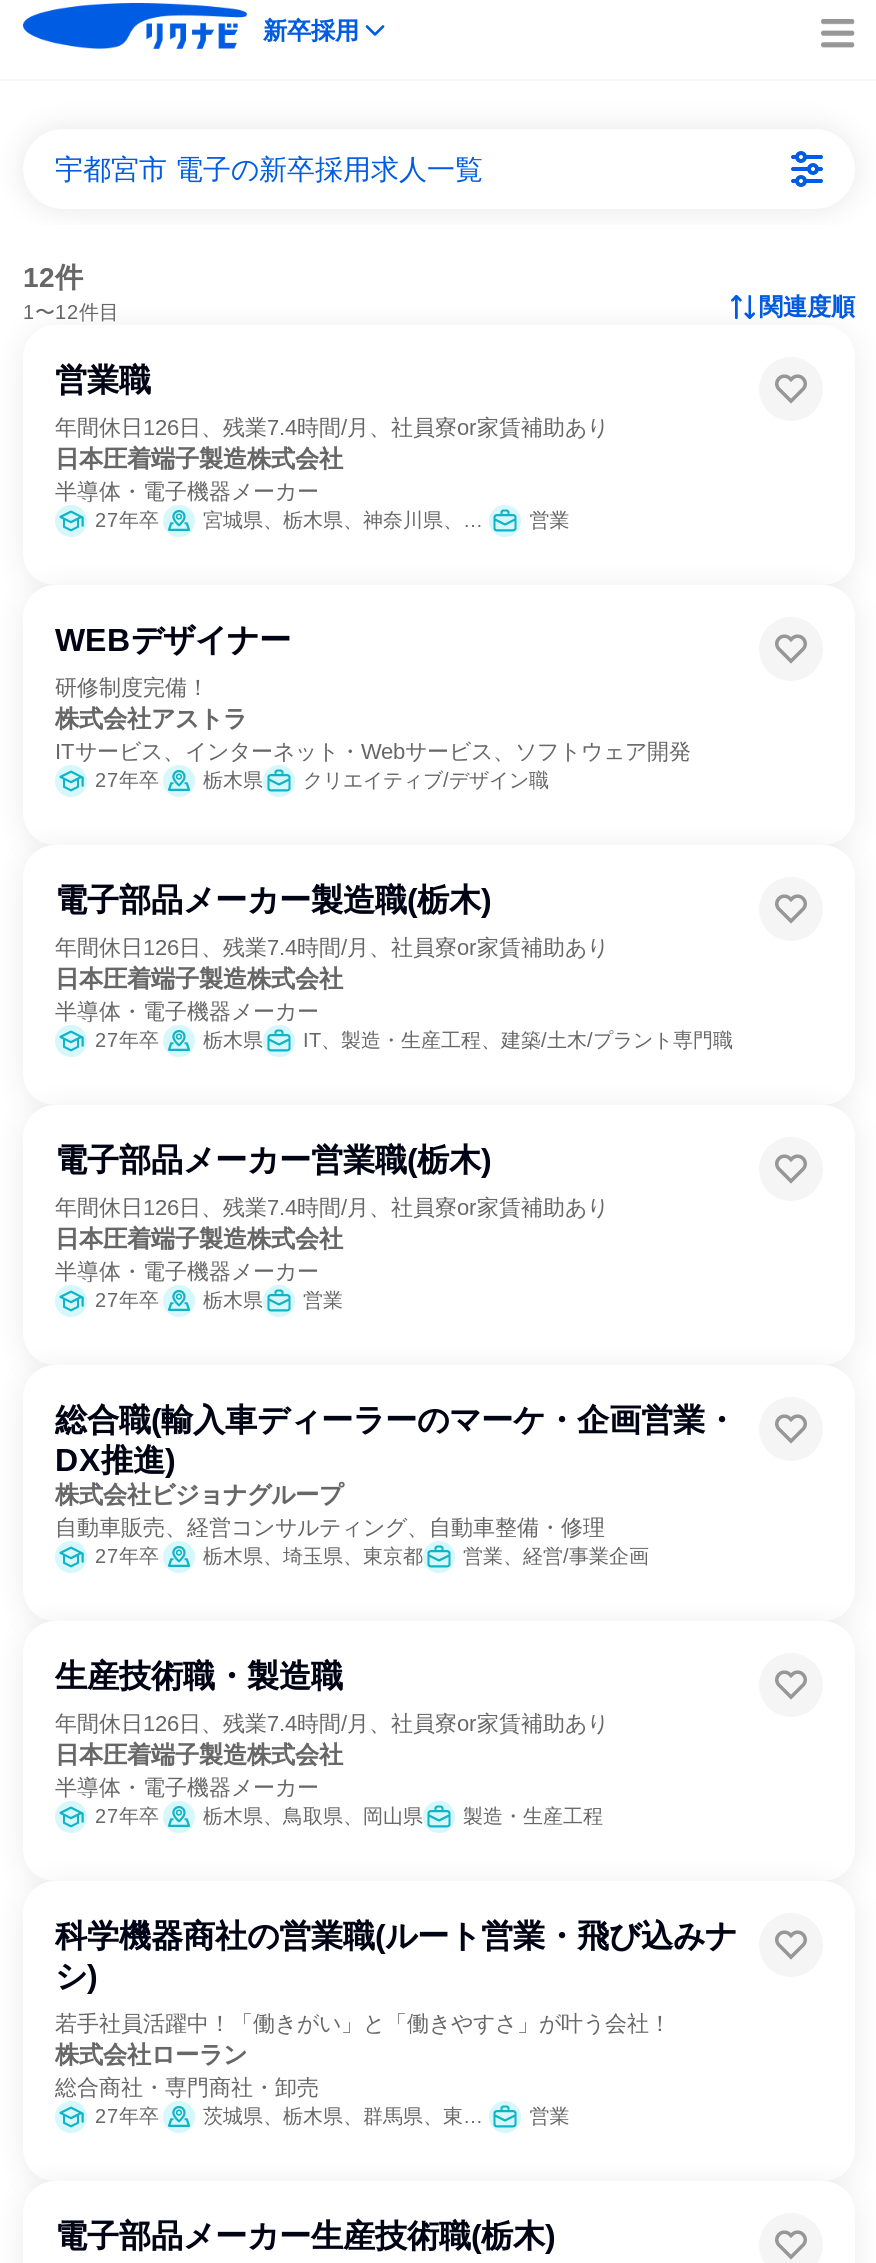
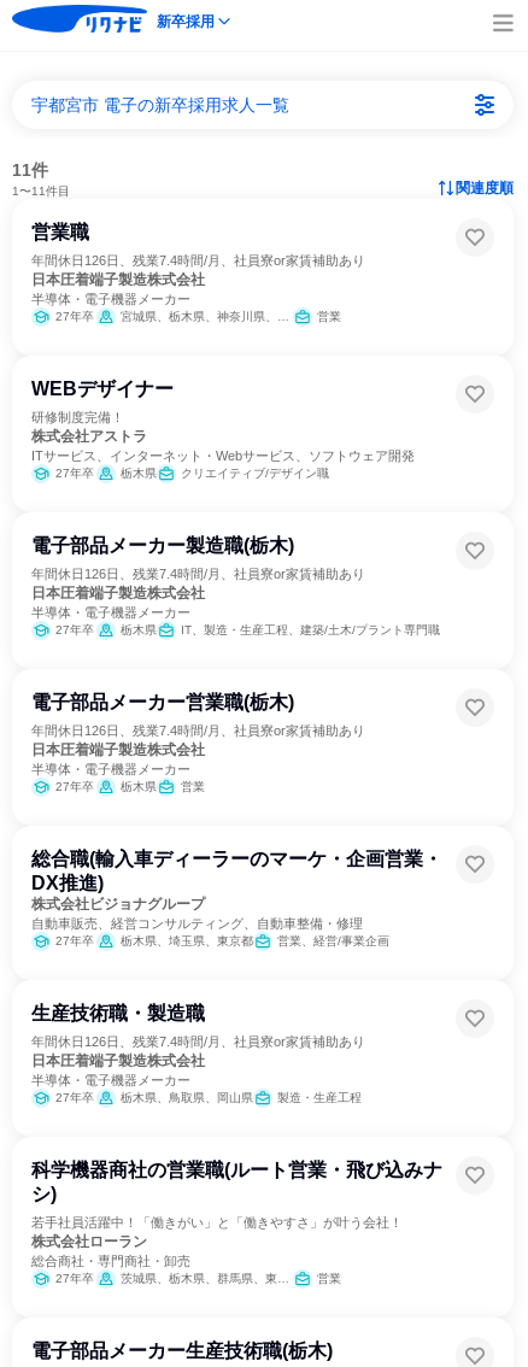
- 12件
+ 11件

- 1〜12件目
+ 1〜11件目
